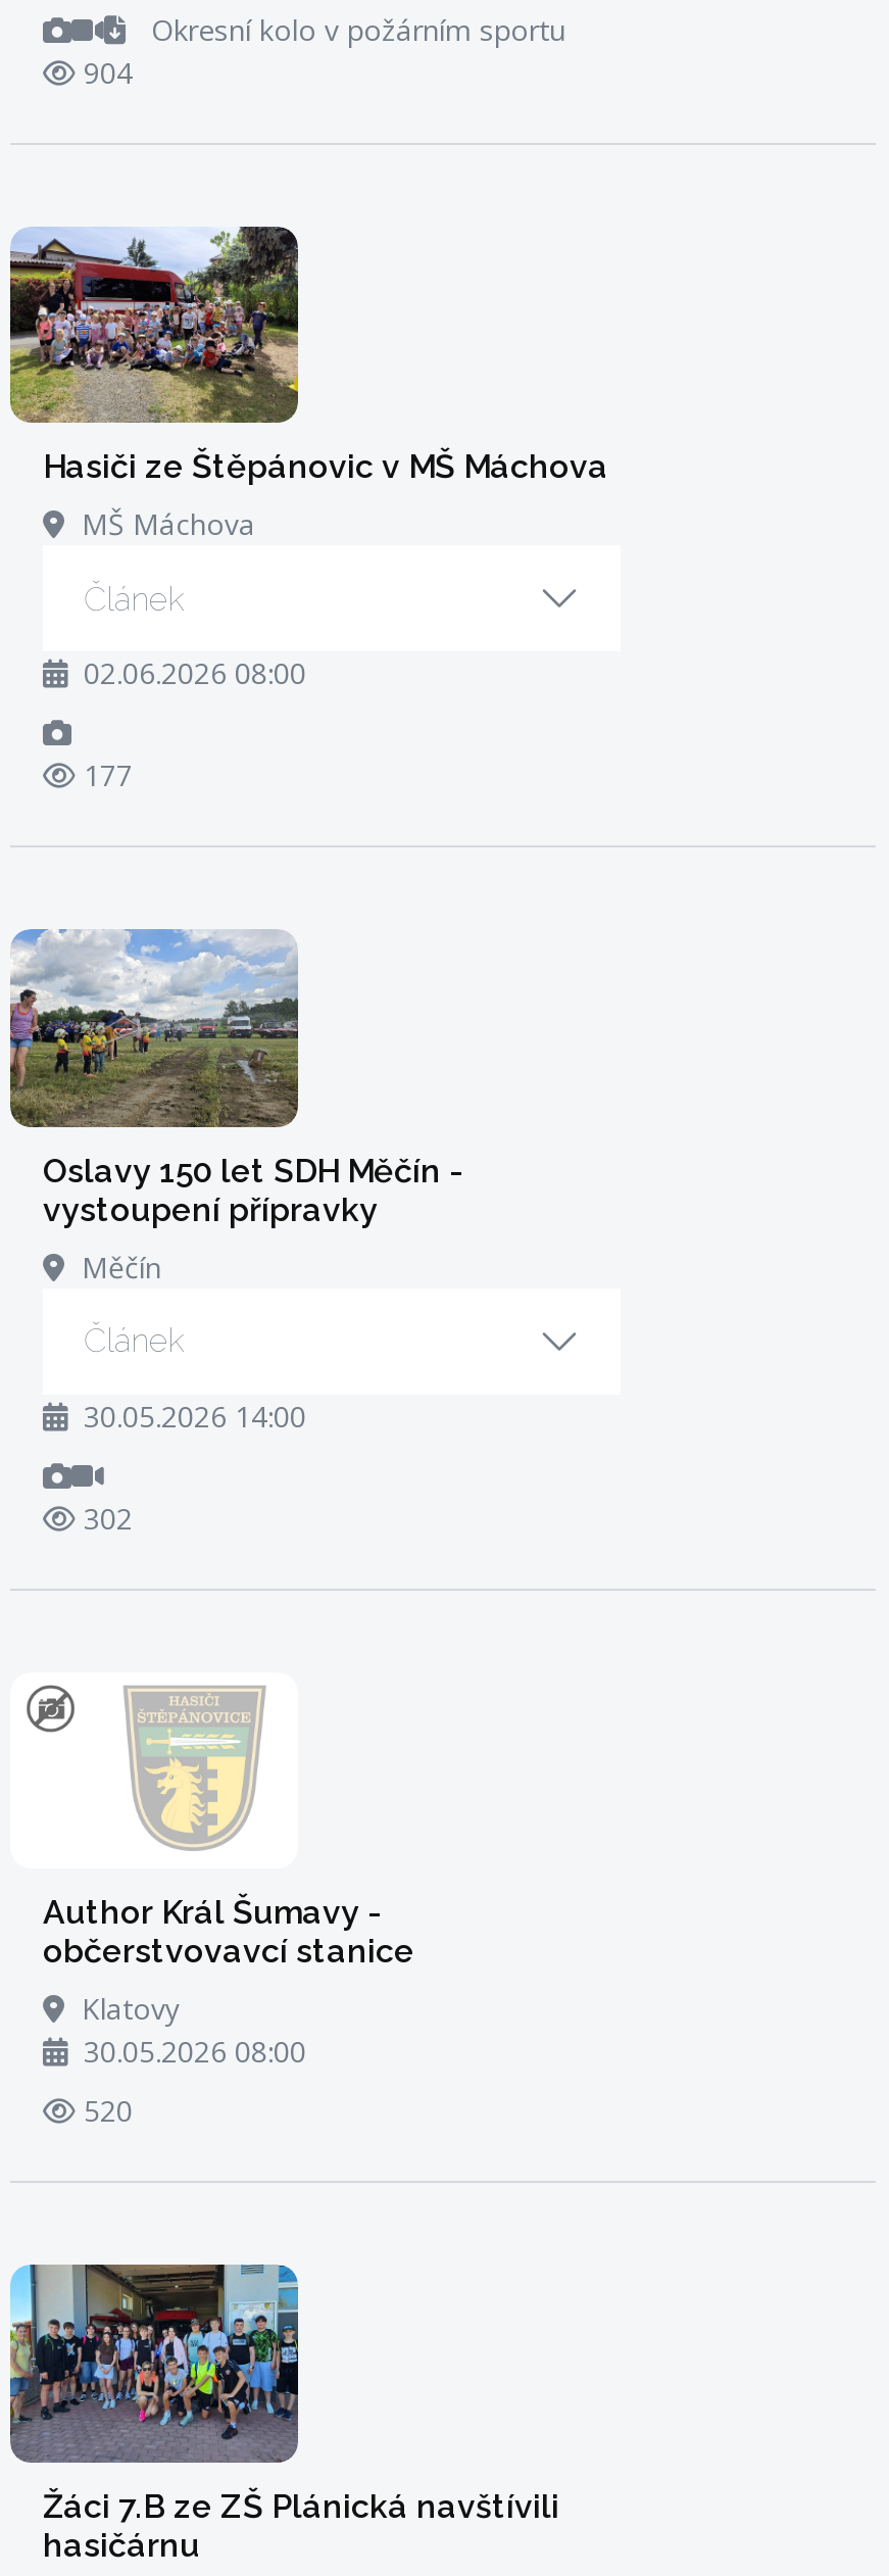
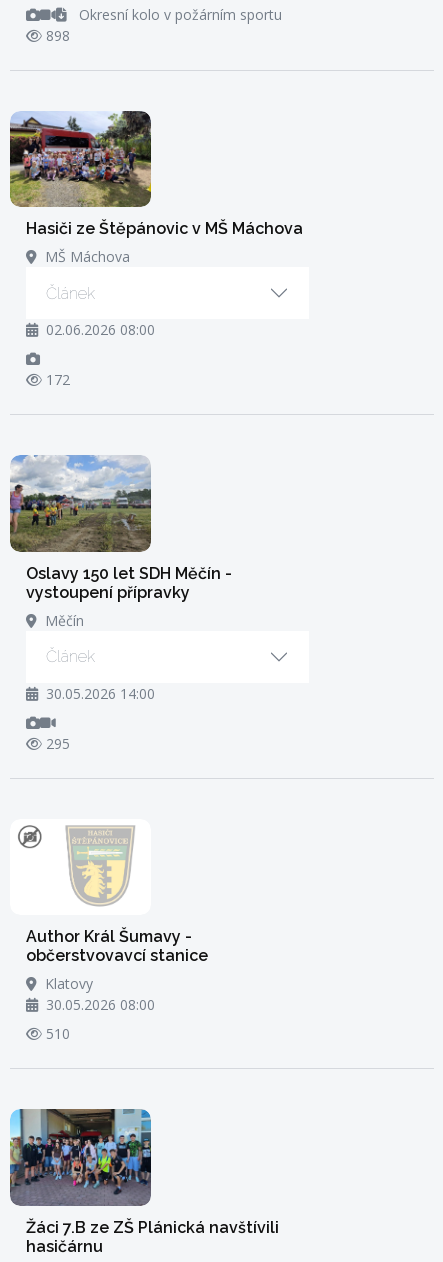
- 904
+ 898

- 177
+ 172

- 302
+ 295

- 520
+ 510
